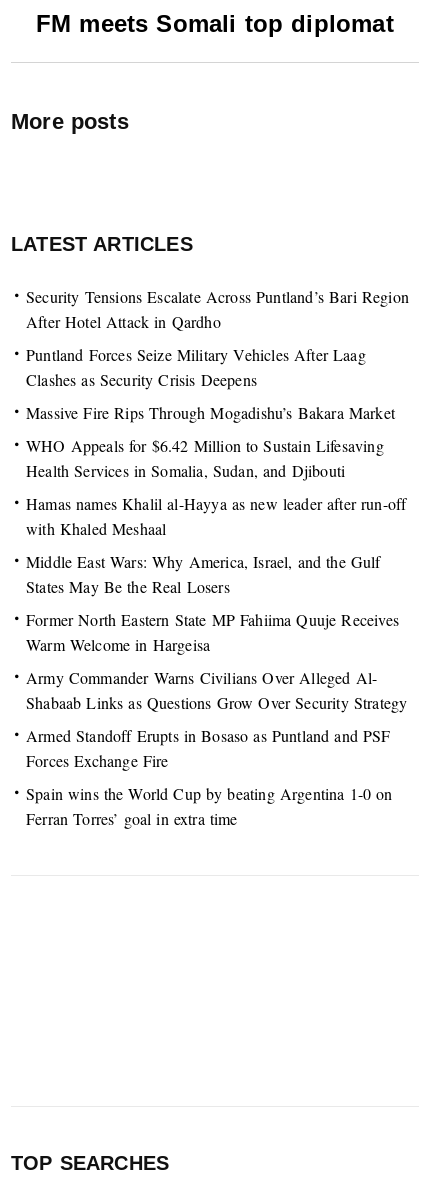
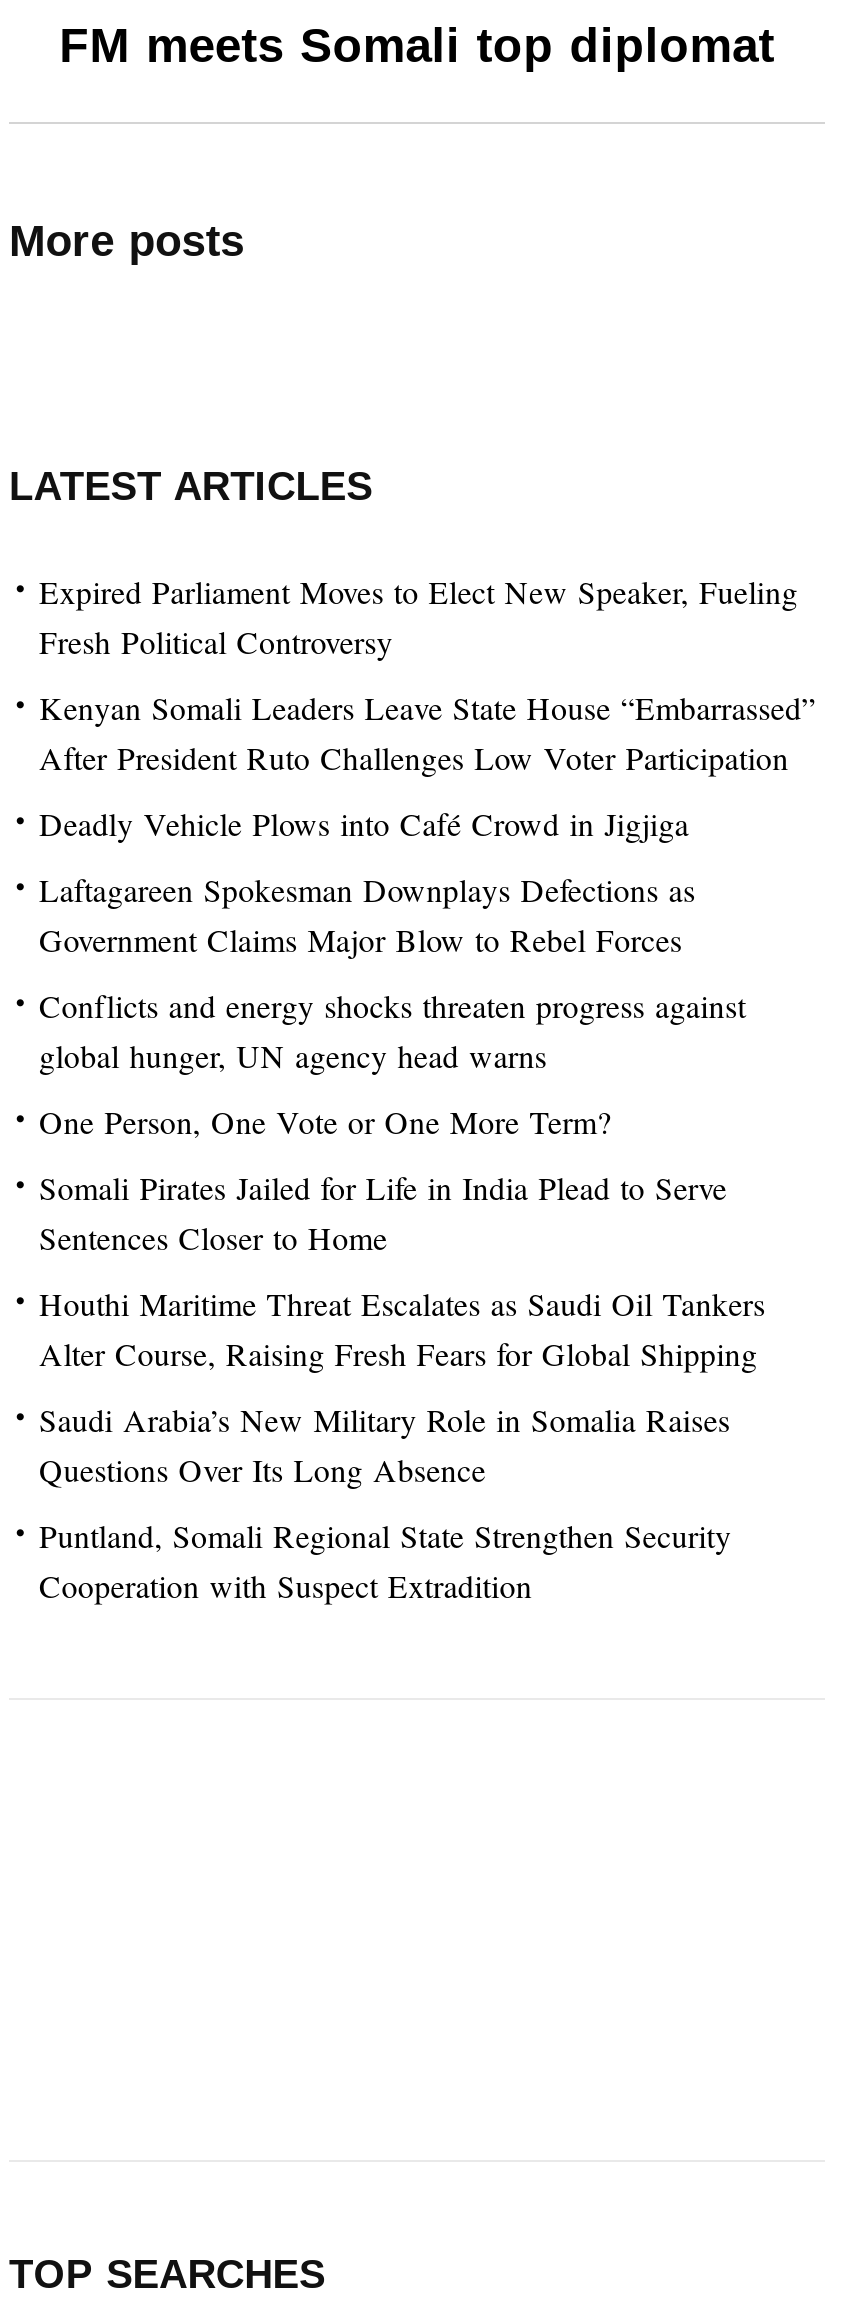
- Security Tensions Escalate Across Puntland’s Bari Region
- After Hotel Attack in Qardho
+ Expired Parliament Moves to Elect New Speaker, Fueling
+ Fresh Political Controversy

- Puntland Forces Seize Military Vehicles After Laag
- Clashes as Security Crisis Deepens
+ Kenyan Somali Leaders Leave State House “Embarrassed”
+ After President Ruto Challenges Low Voter Participation

- Massive Fire Rips Through Mogadishu’s Bakara Market
+ Deadly Vehicle Plows into Café Crowd in Jigjiga

- WHO Appeals for $6.42 Million to Sustain Lifesaving
- Health Services in Somalia, Sudan, and Djibouti
+ Laftagareen Spokesman Downplays Defections as
+ Government Claims Major Blow to Rebel Forces

- Hamas names Khalil al-Hayya as new leader after run-off
- with Khaled Meshaal
+ Conflicts and energy shocks threaten progress against
+ global hunger, UN agency head warns

- Middle East Wars: Why America, Israel, and the Gulf
- States May Be the Real Losers
+ One Person, One Vote or One More Term?

- Former North Eastern State MP Fahiima Quuje Receives
- Warm Welcome in Hargeisa
+ Somali Pirates Jailed for Life in India Plead to Serve
+ Sentences Closer to Home

- Army Commander Warns Civilians Over Alleged Al-
- Shabaab Links as Questions Grow Over Security Strategy
+ Houthi Maritime Threat Escalates as Saudi Oil Tankers
+ Alter Course, Raising Fresh Fears for Global Shipping

- Armed Standoff Erupts in Bosaso as Puntland and PSF
- Forces Exchange Fire
+ Saudi Arabia’s New Military Role in Somalia Raises
+ Questions Over Its Long Absence

- Spain wins the World Cup by beating Argentina 1-0 on
- Ferran Torres’ goal in extra time
+ Puntland, Somali Regional State Strengthen Security
+ Cooperation with Suspect Extradition
